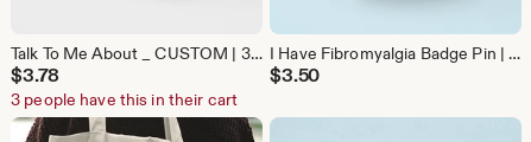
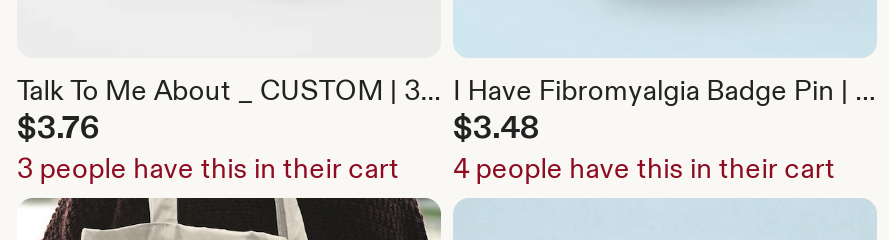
- $3.78
+ $3.76

- $3.50
+ $3.48
+ 4 people have this in their cart
